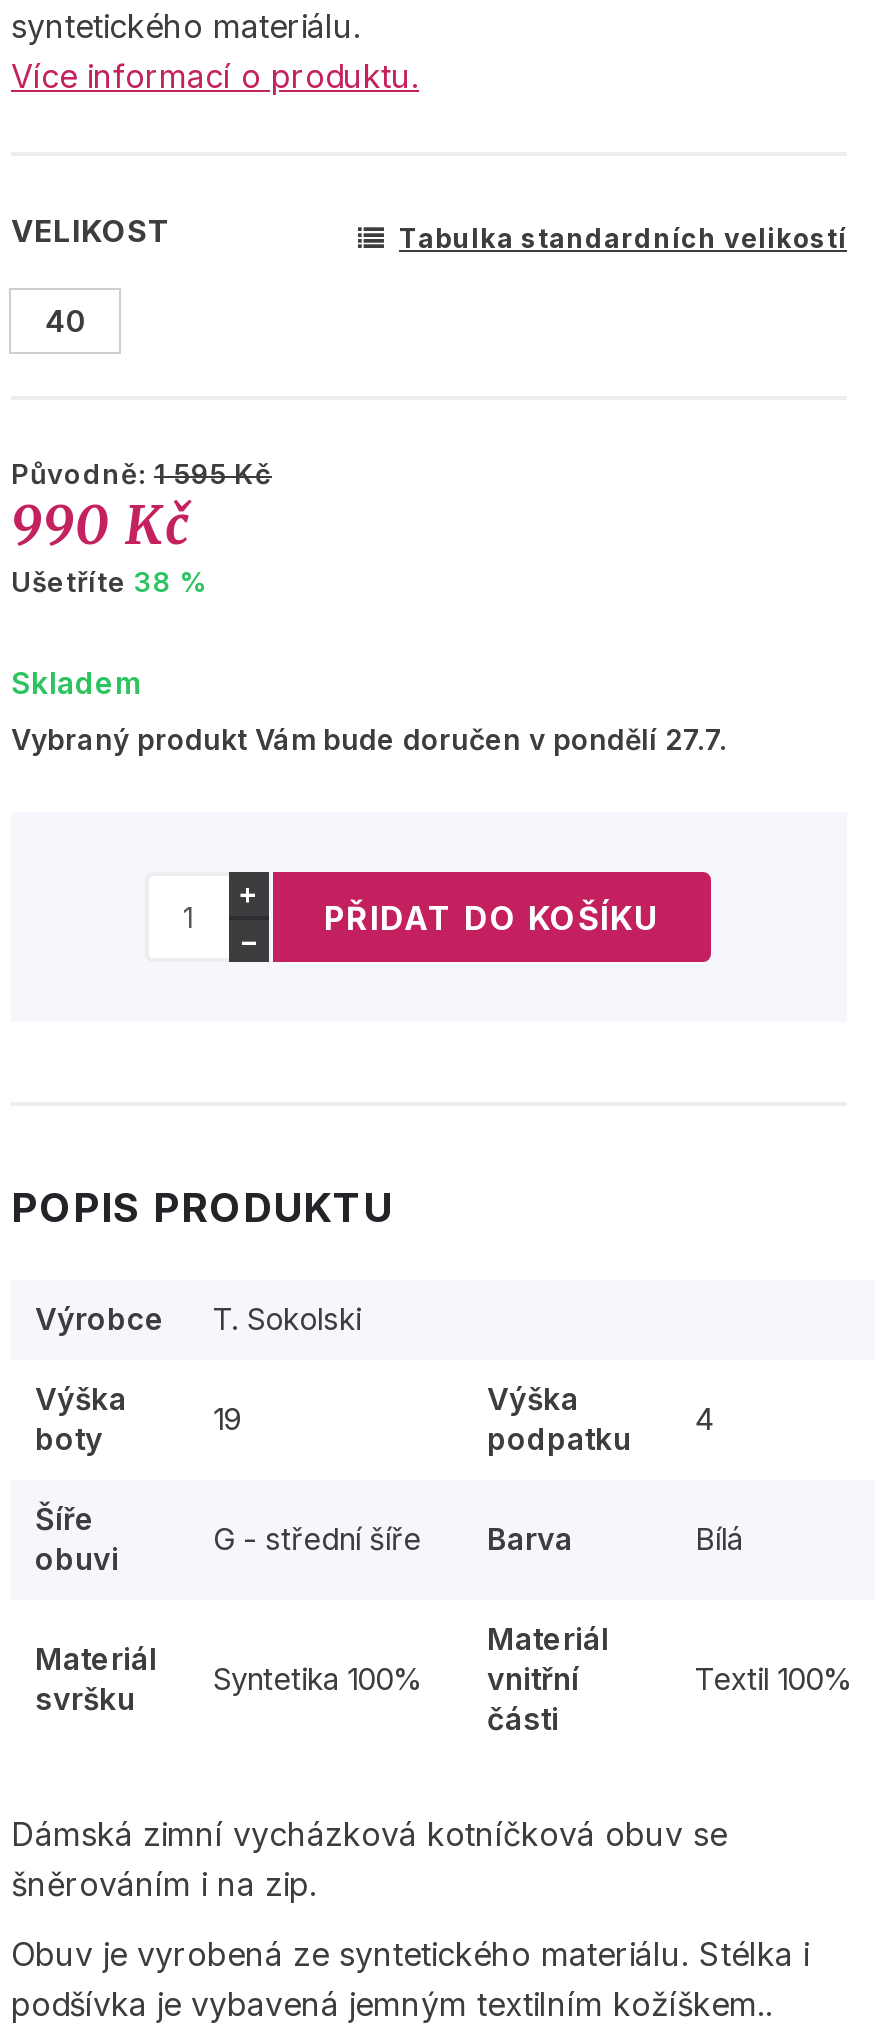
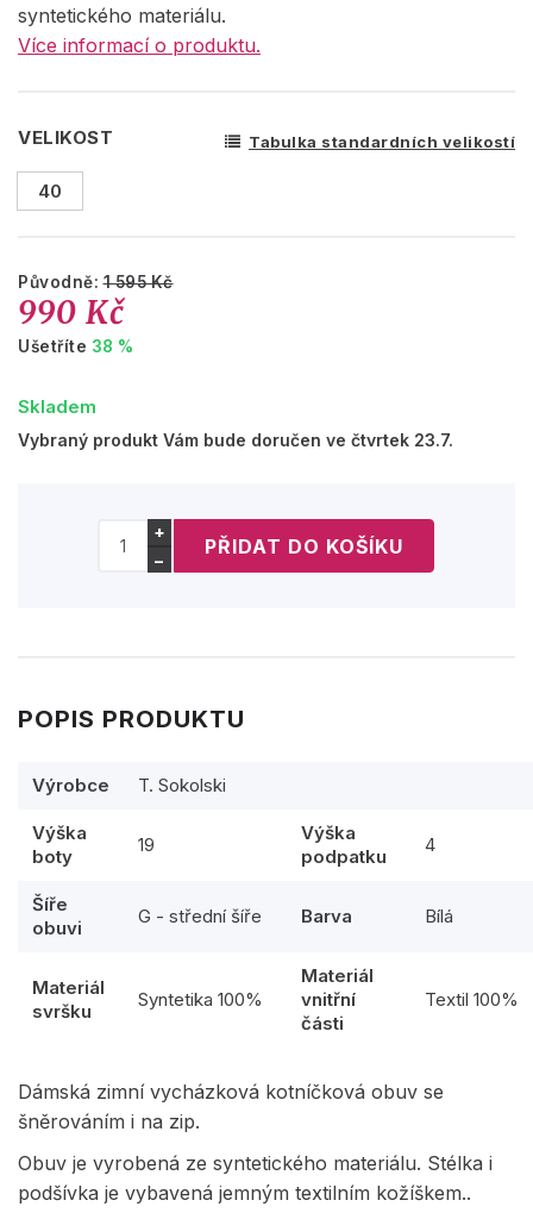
- Vybraný produkt Vám bude doručen v pondělí 27.7.
+ Vybraný produkt Vám bude doručen ve čtvrtek 23.7.
